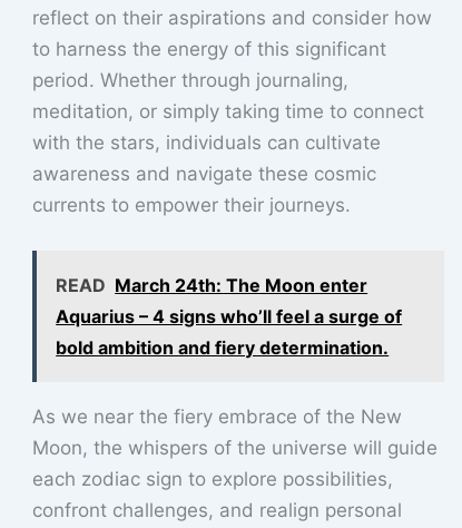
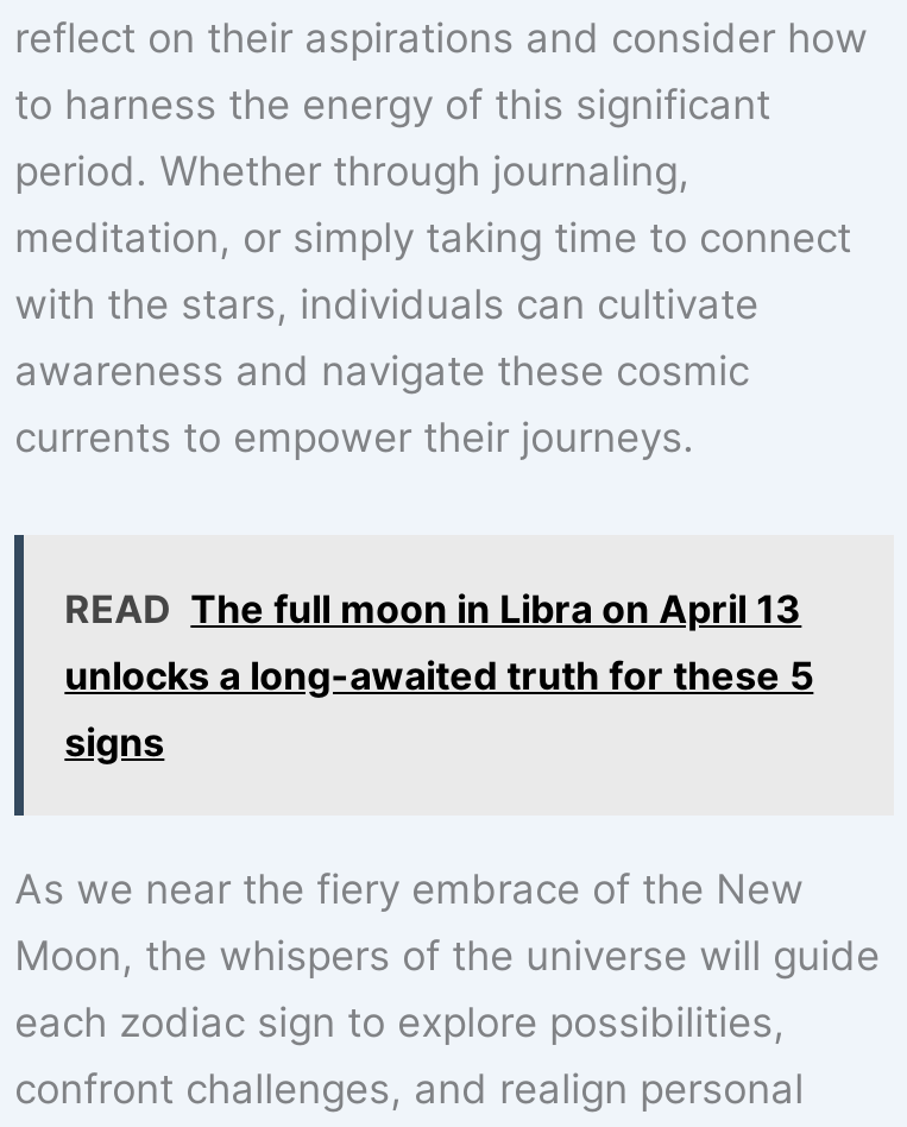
- READ March 24th: The Moon enter
- Aquarius – 4 signs who’ll feel a surge of
- bold ambition and fiery determination.
+ READ The full moon in Libra on April 13
+ unlocks a long-awaited truth for these 5
+ signs
